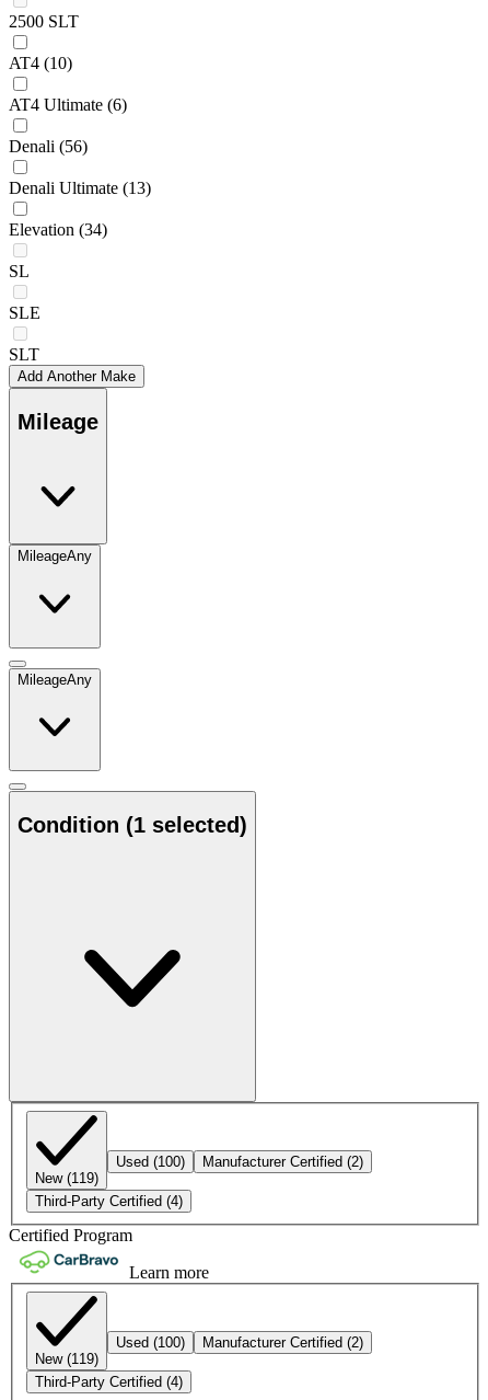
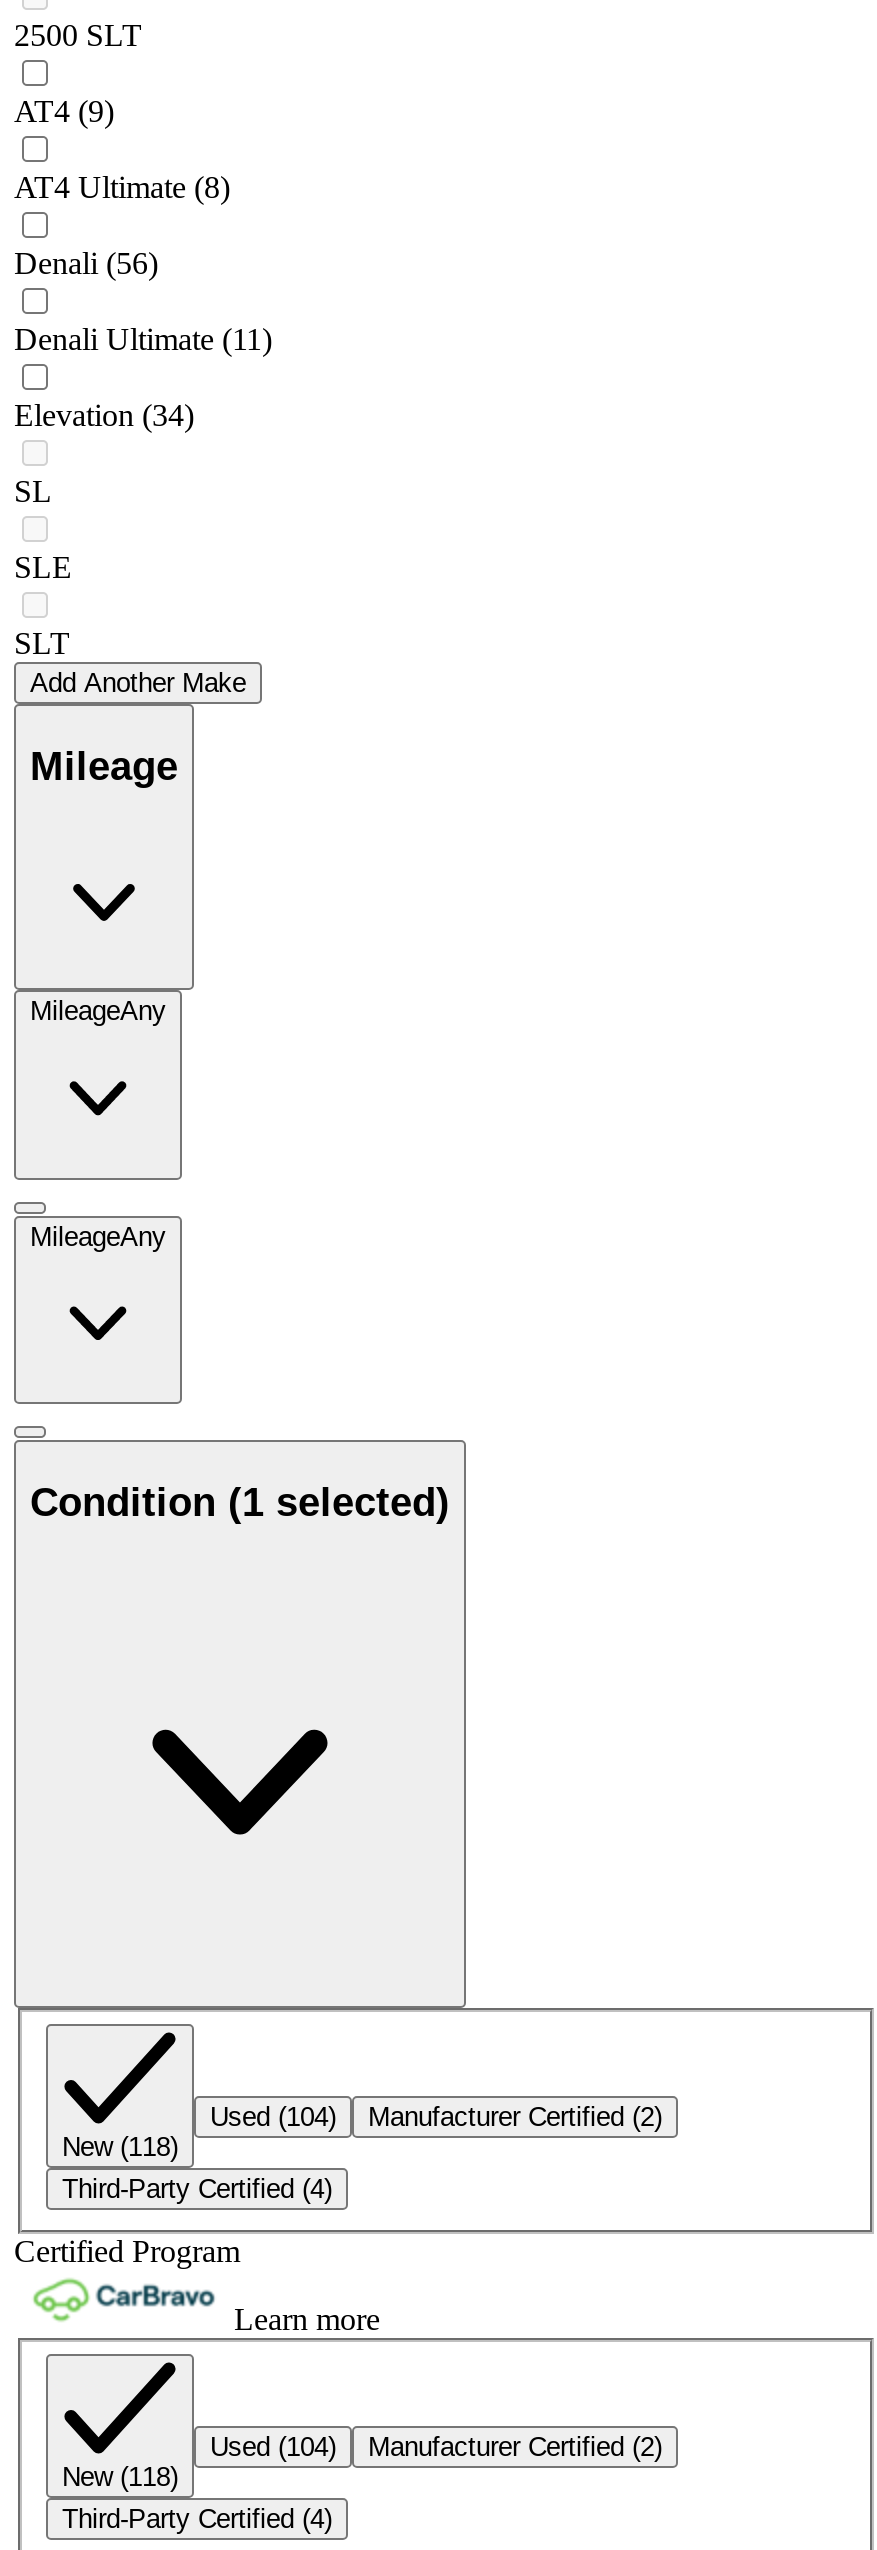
- AT4 (10)
+ AT4 (9)

- AT4 Ultimate (6)
+ AT4 Ultimate (8)

- Denali Ultimate (13)
+ Denali Ultimate (11)

- Used (100) Manufacturer Certified (2)
+ Used (104) Manufacturer Certified (2)

- New (119)
+ New (118)

- Used (100) Manufacturer Certified (2)
+ Used (104) Manufacturer Certified (2)

- New (119)
+ New (118)
